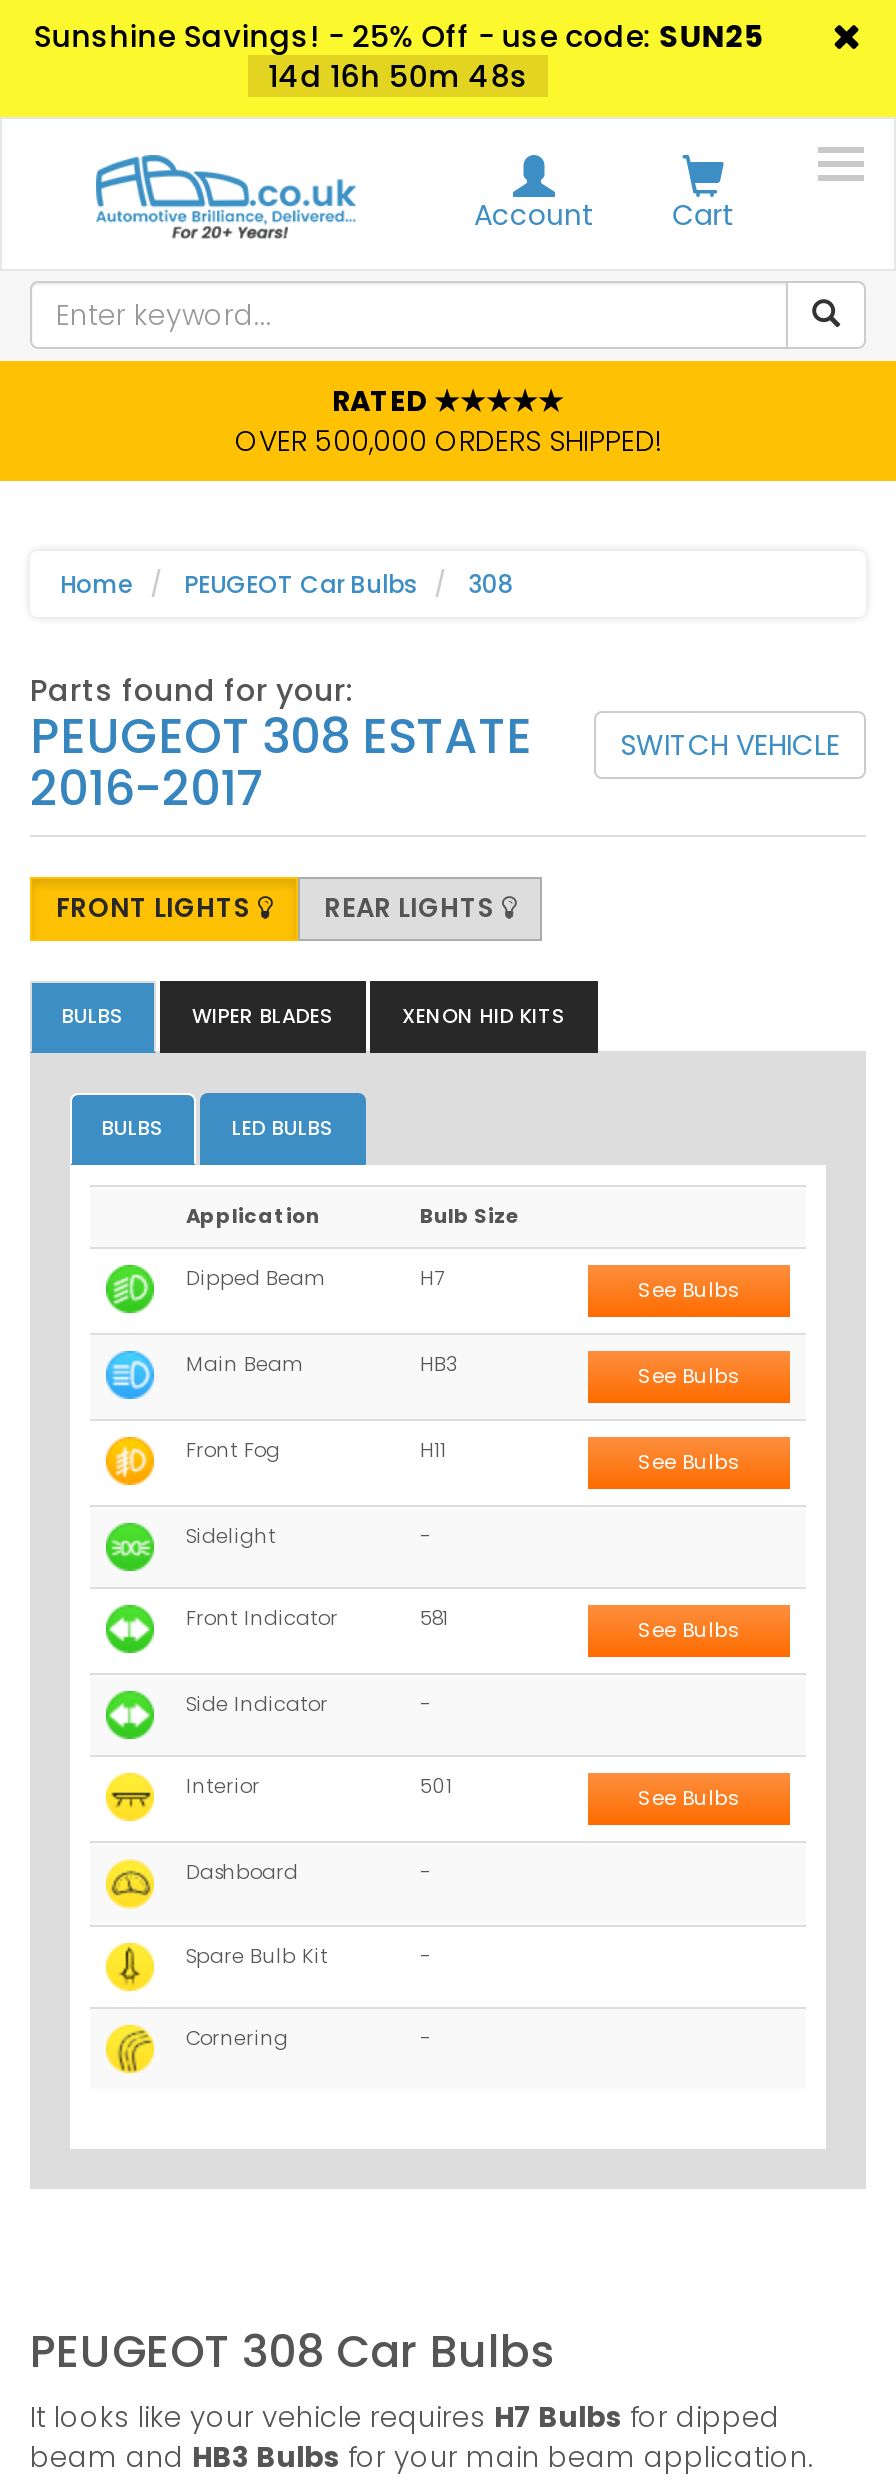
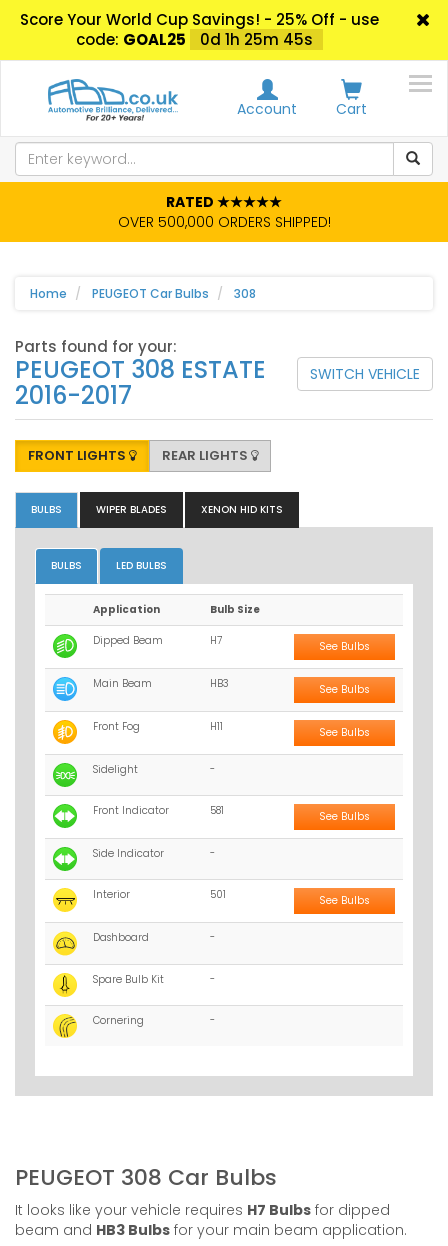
- Sunshine Savings! - 25% Off - use code: SUN25
- 14d 16h 50m 48s
+ Score Your World Cup Savings! - 25% Off - use
+ code: GOAL25
+ 0d 1h 25m 45s
